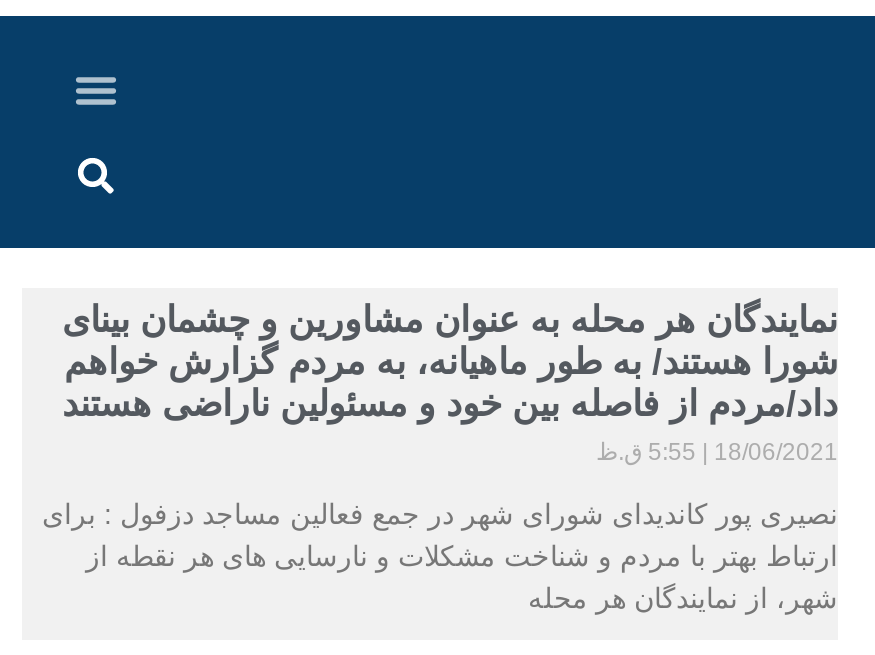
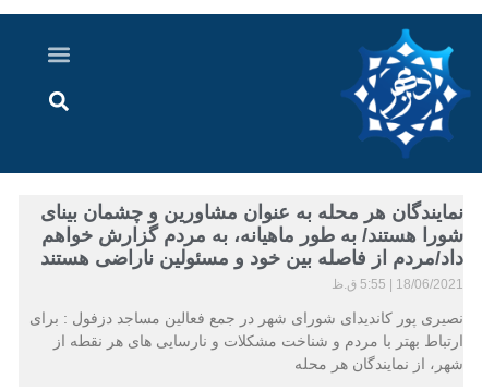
+ [image]
